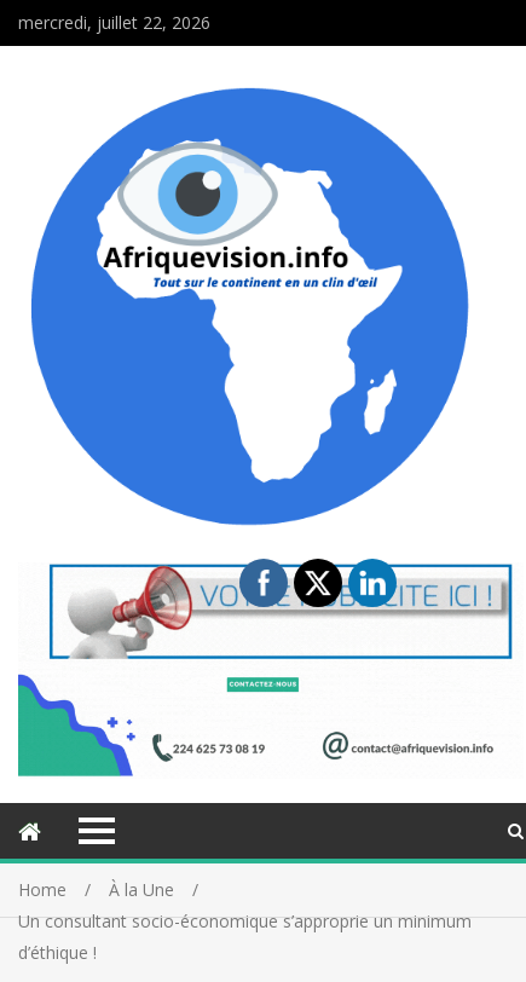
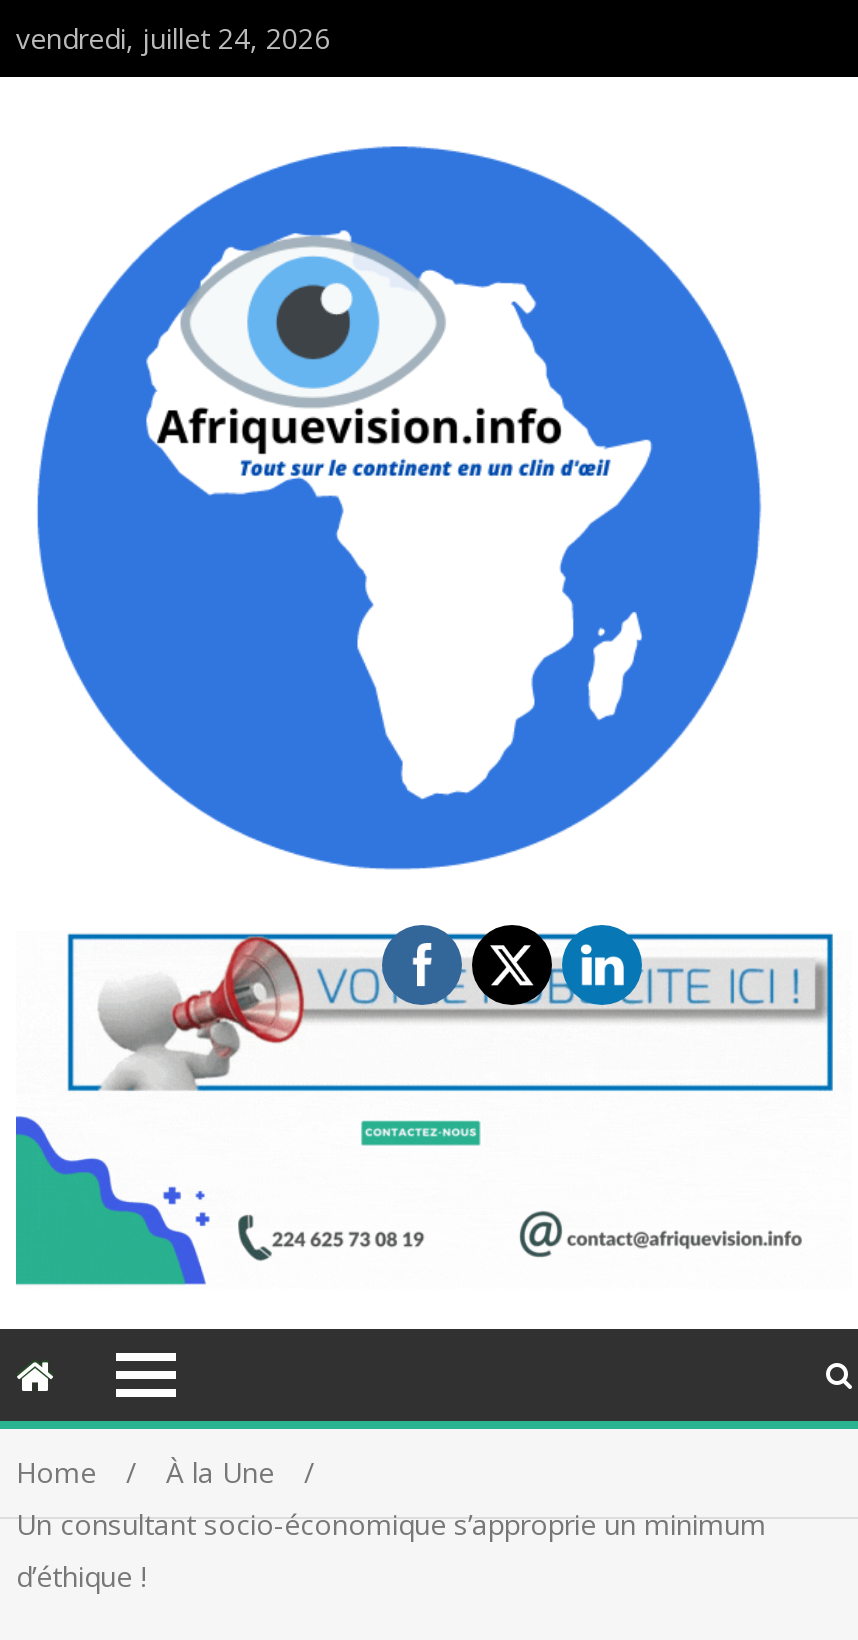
- mercredi, juillet 22, 2026
+ vendredi, juillet 24, 2026
